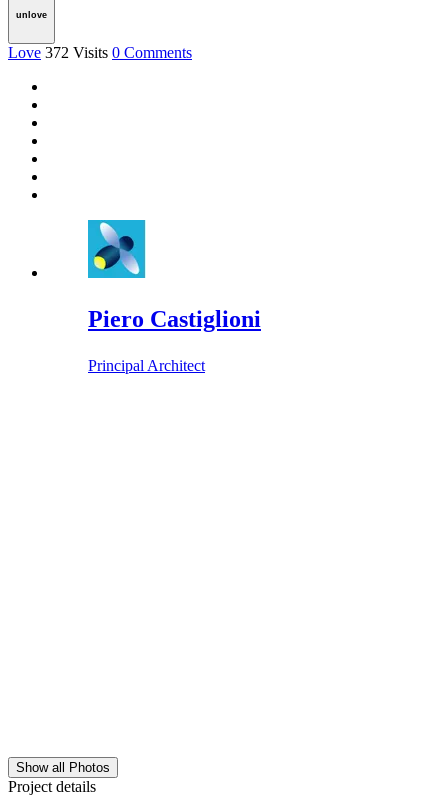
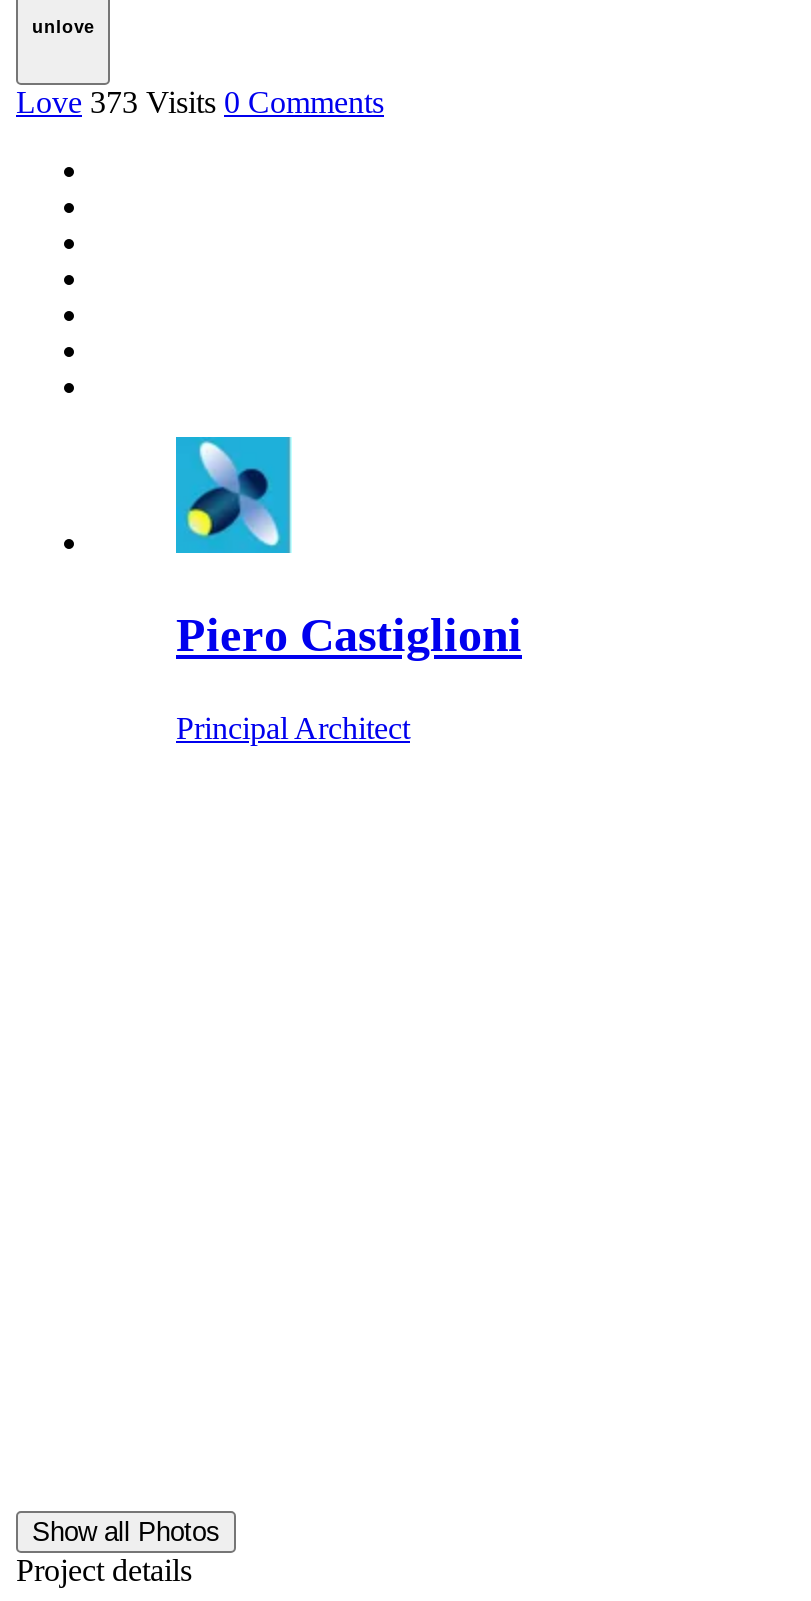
- Love 372 Visits 0 Comments
+ Love 373 Visits 0 Comments
